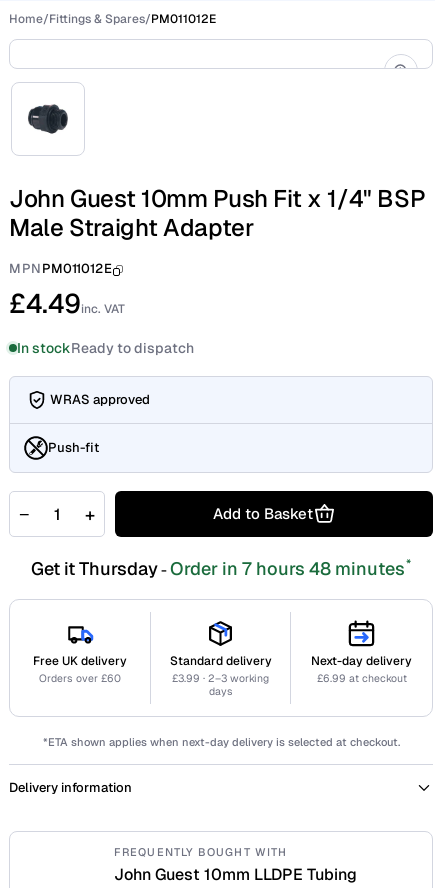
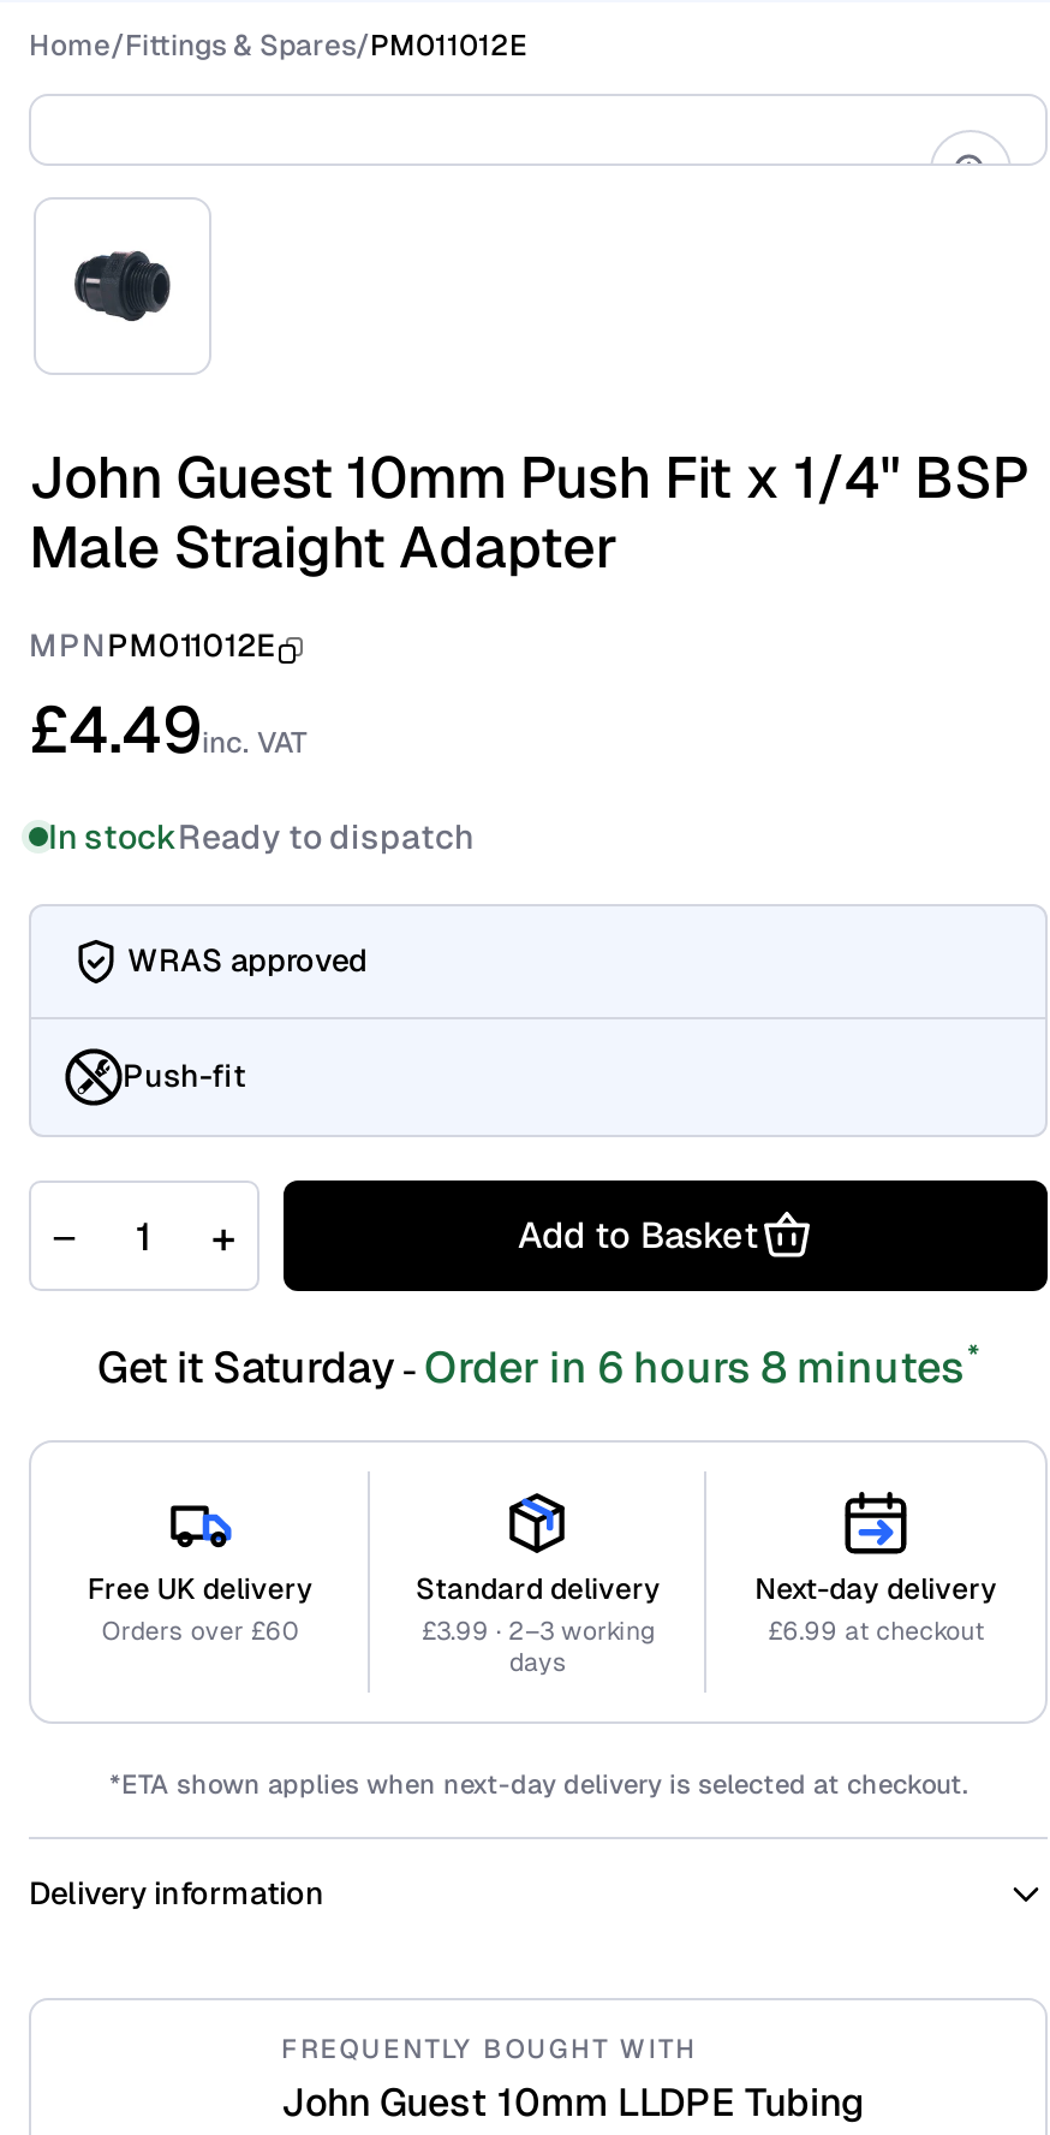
- Get it Thursday- Order in 7 hours 48 minutes*
+ Get it Saturday- Order in 6 hours 8 minutes*
